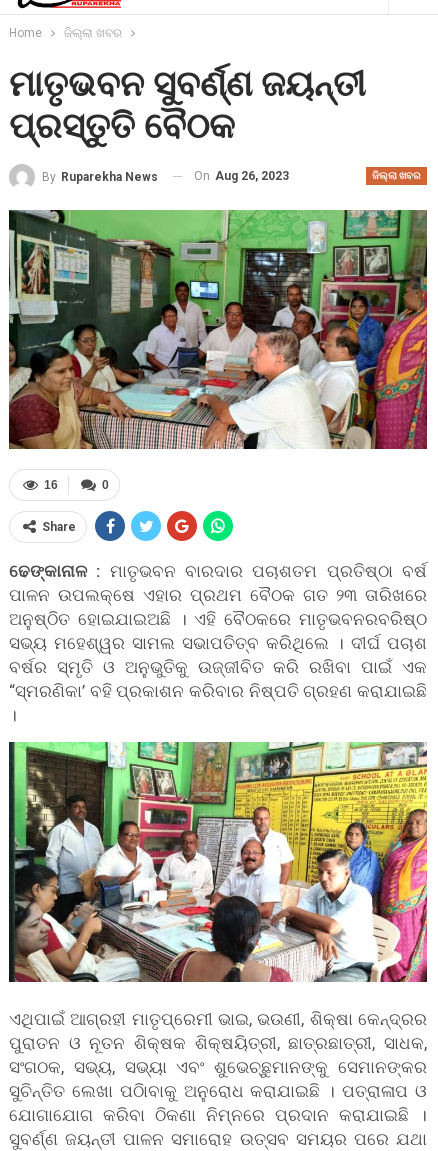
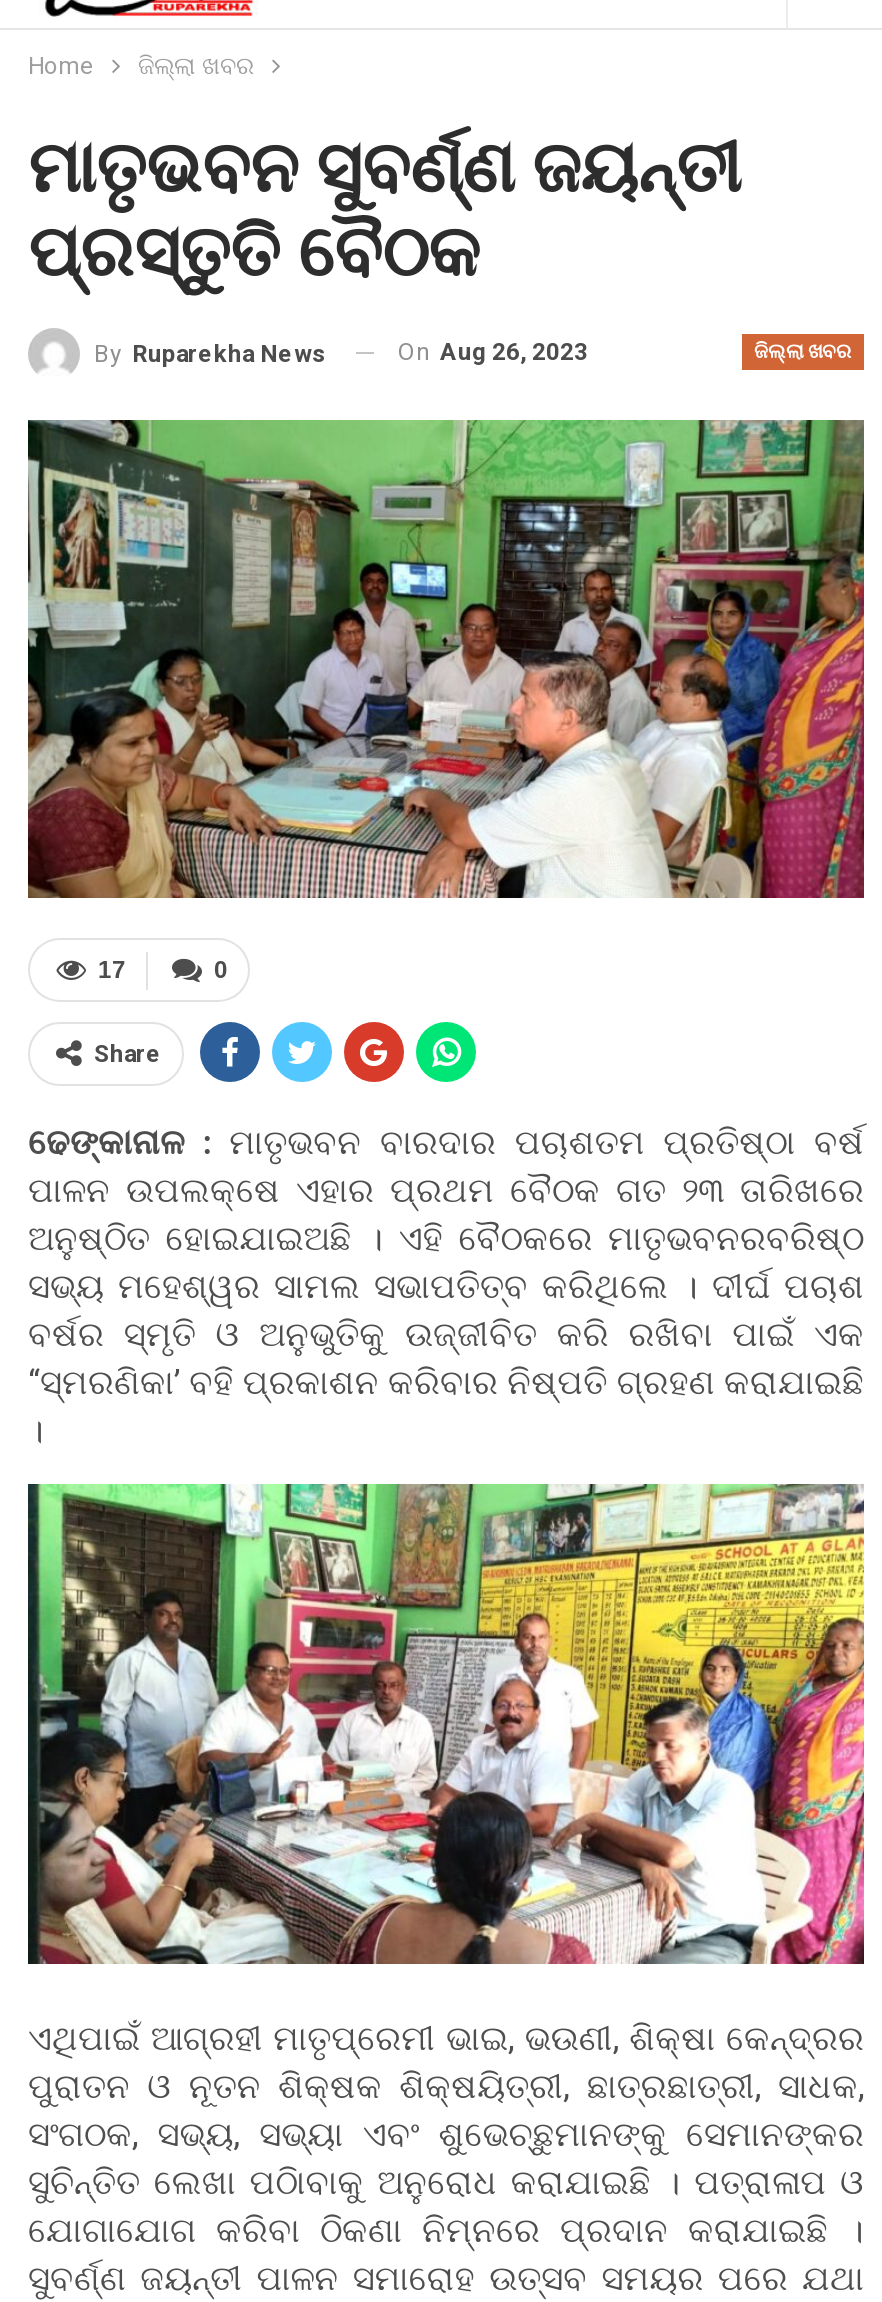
- 16
+ 17
